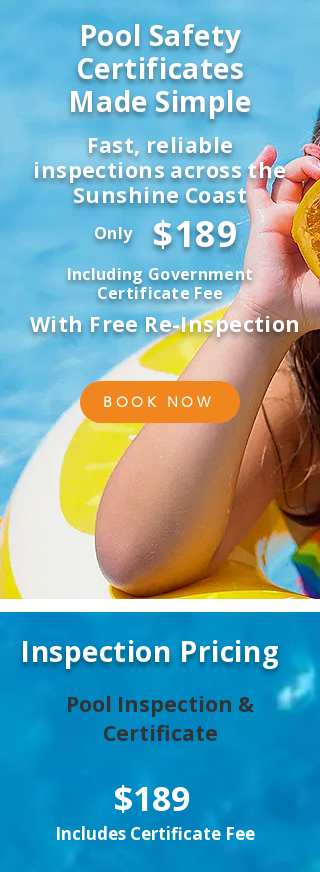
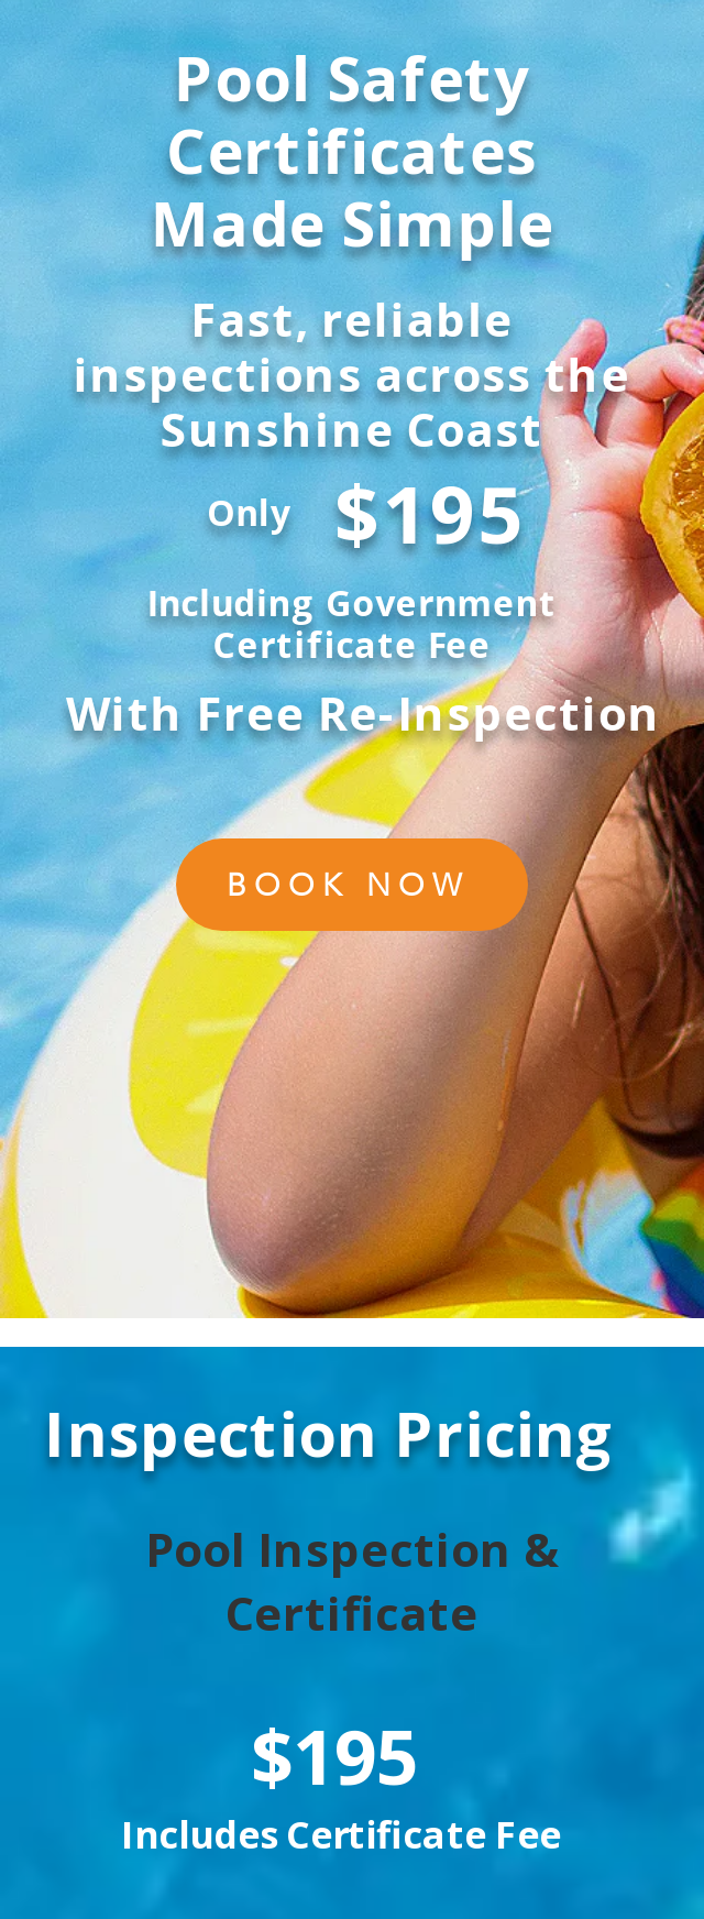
- Only $189
+ Only $195

- $189
+ $195
